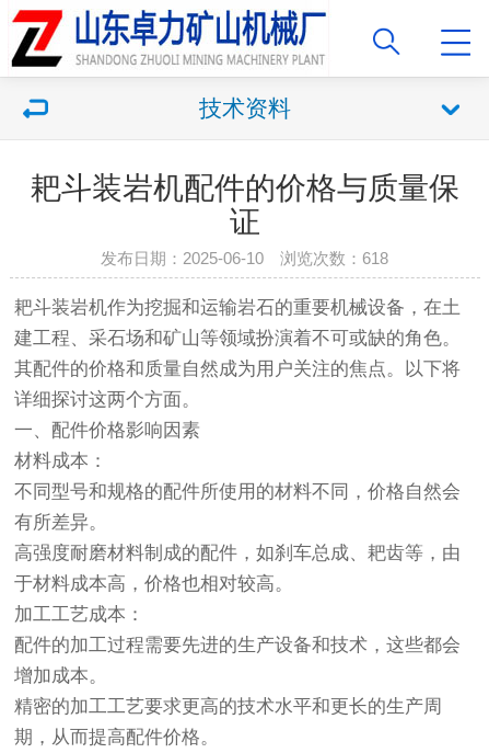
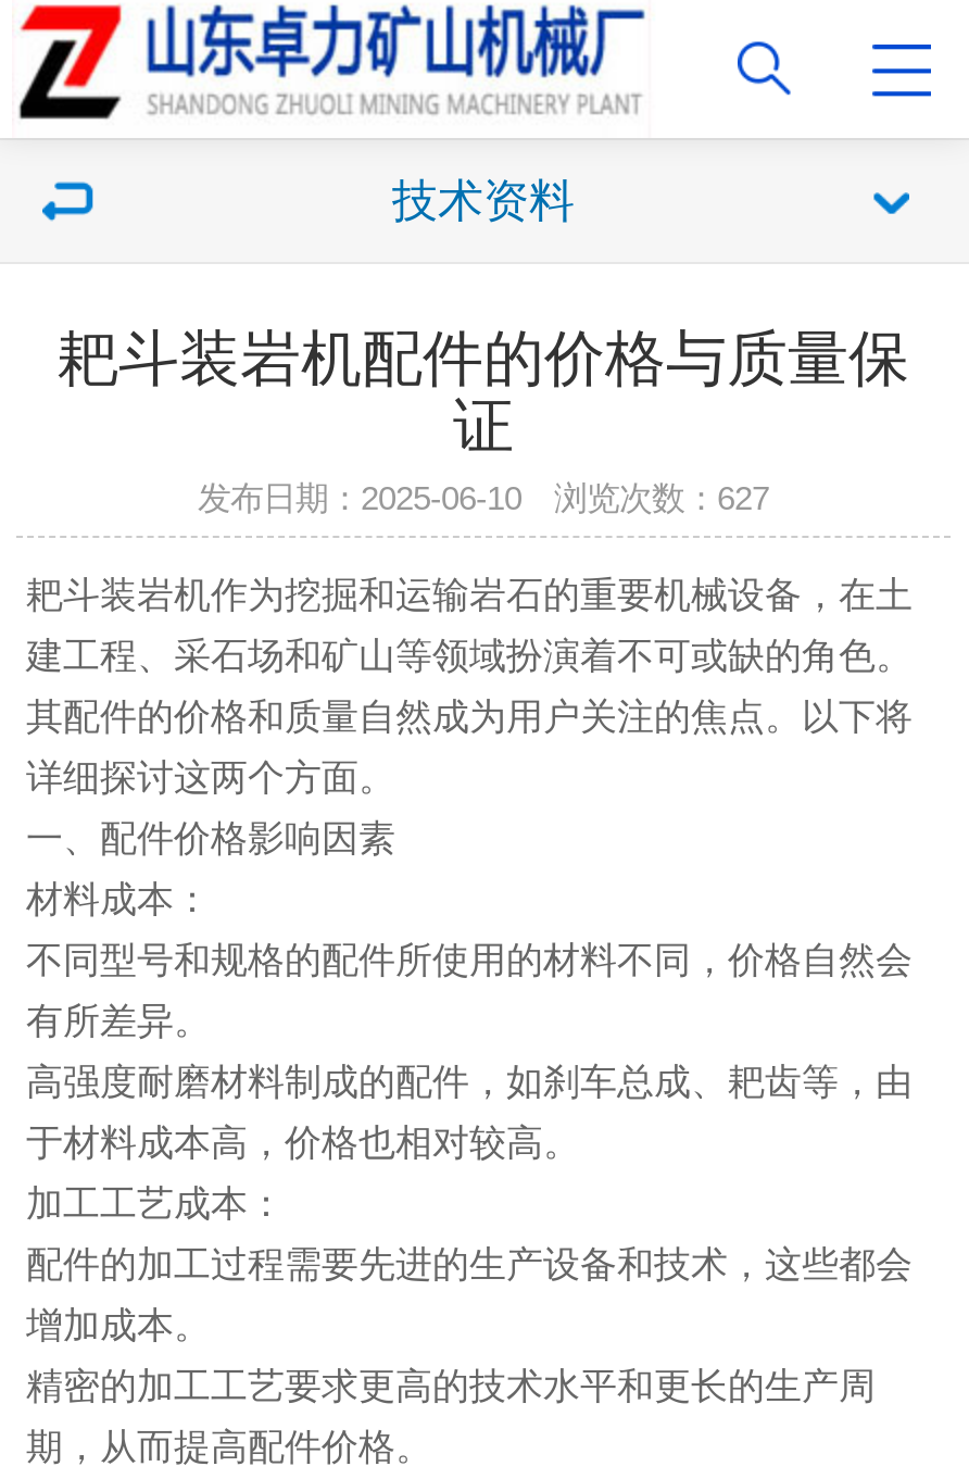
- 发布日期：2025-06-10 浏览次数：618
+ 发布日期：2025-06-10 浏览次数：627
